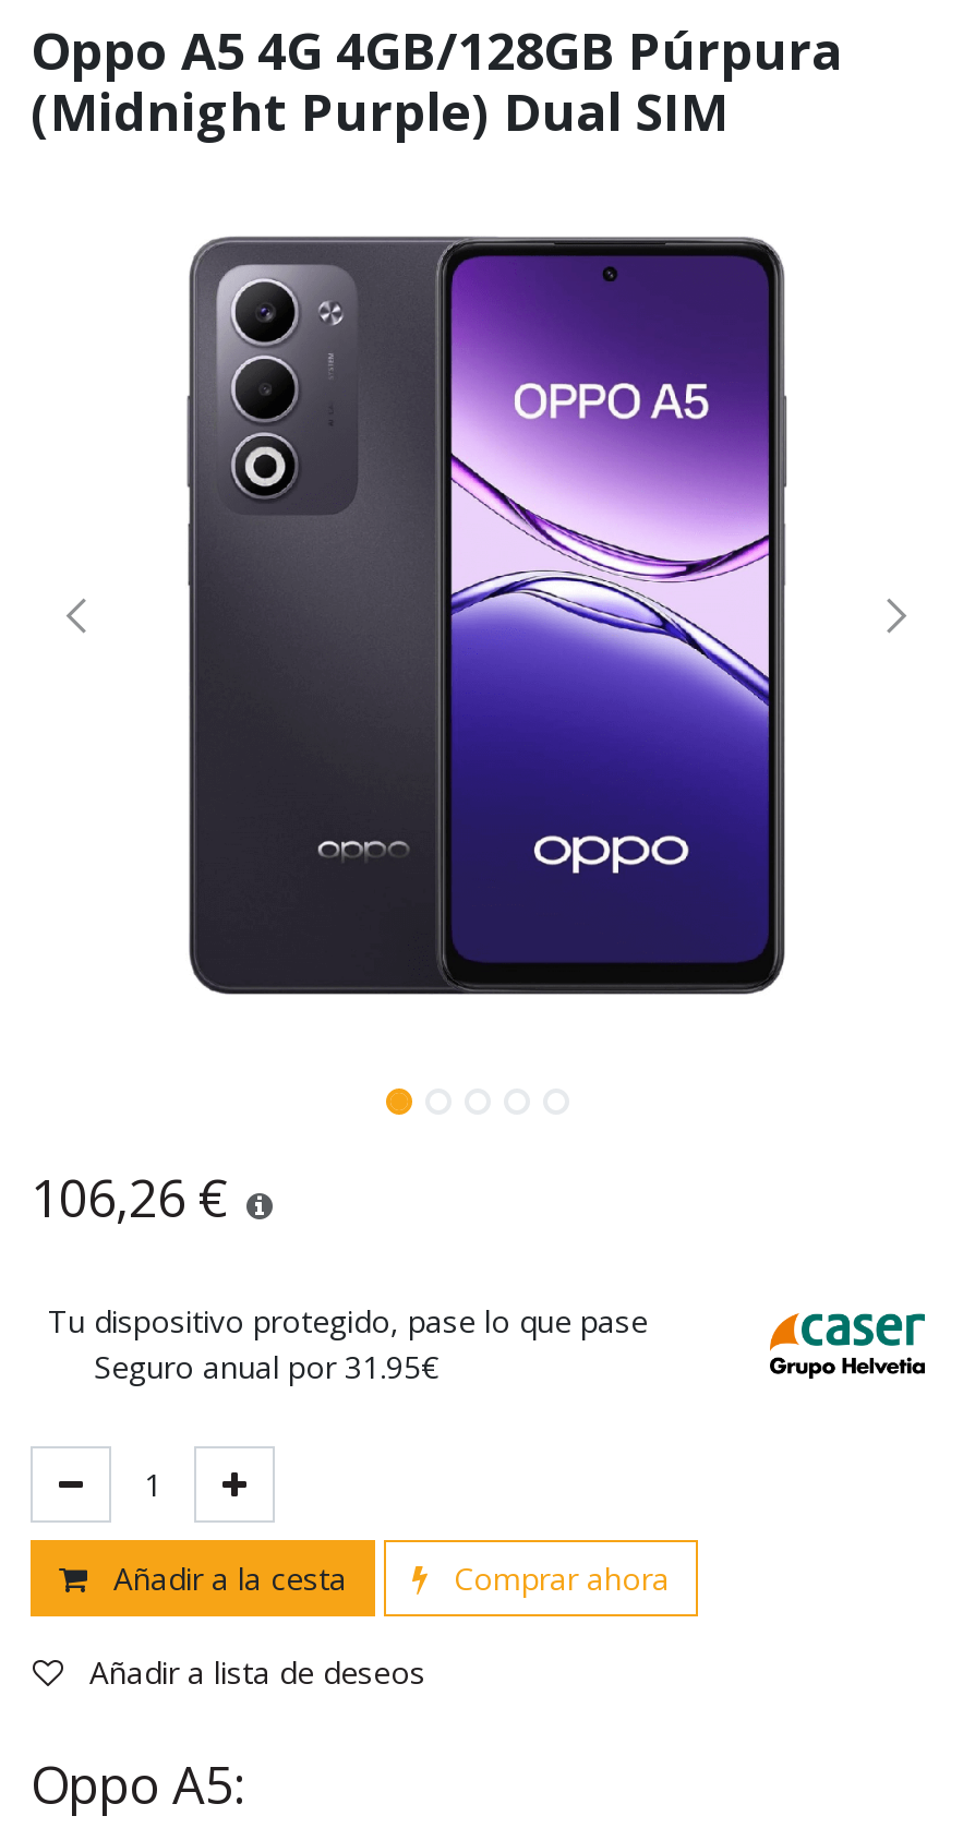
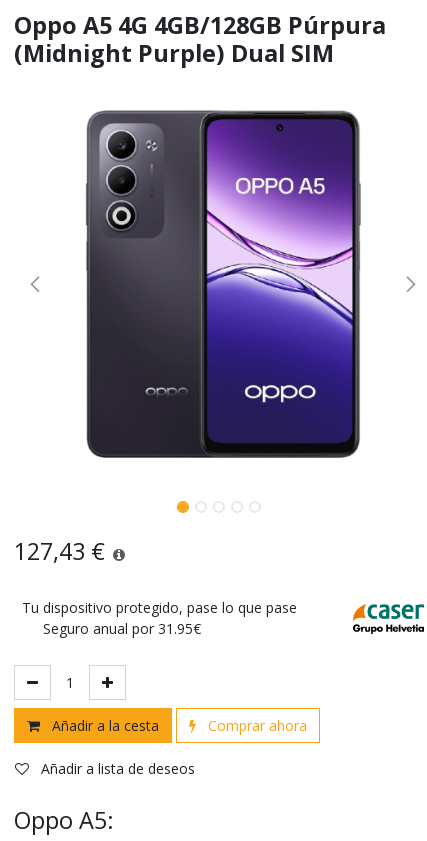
- 106,26 €
+ 127,43 €
